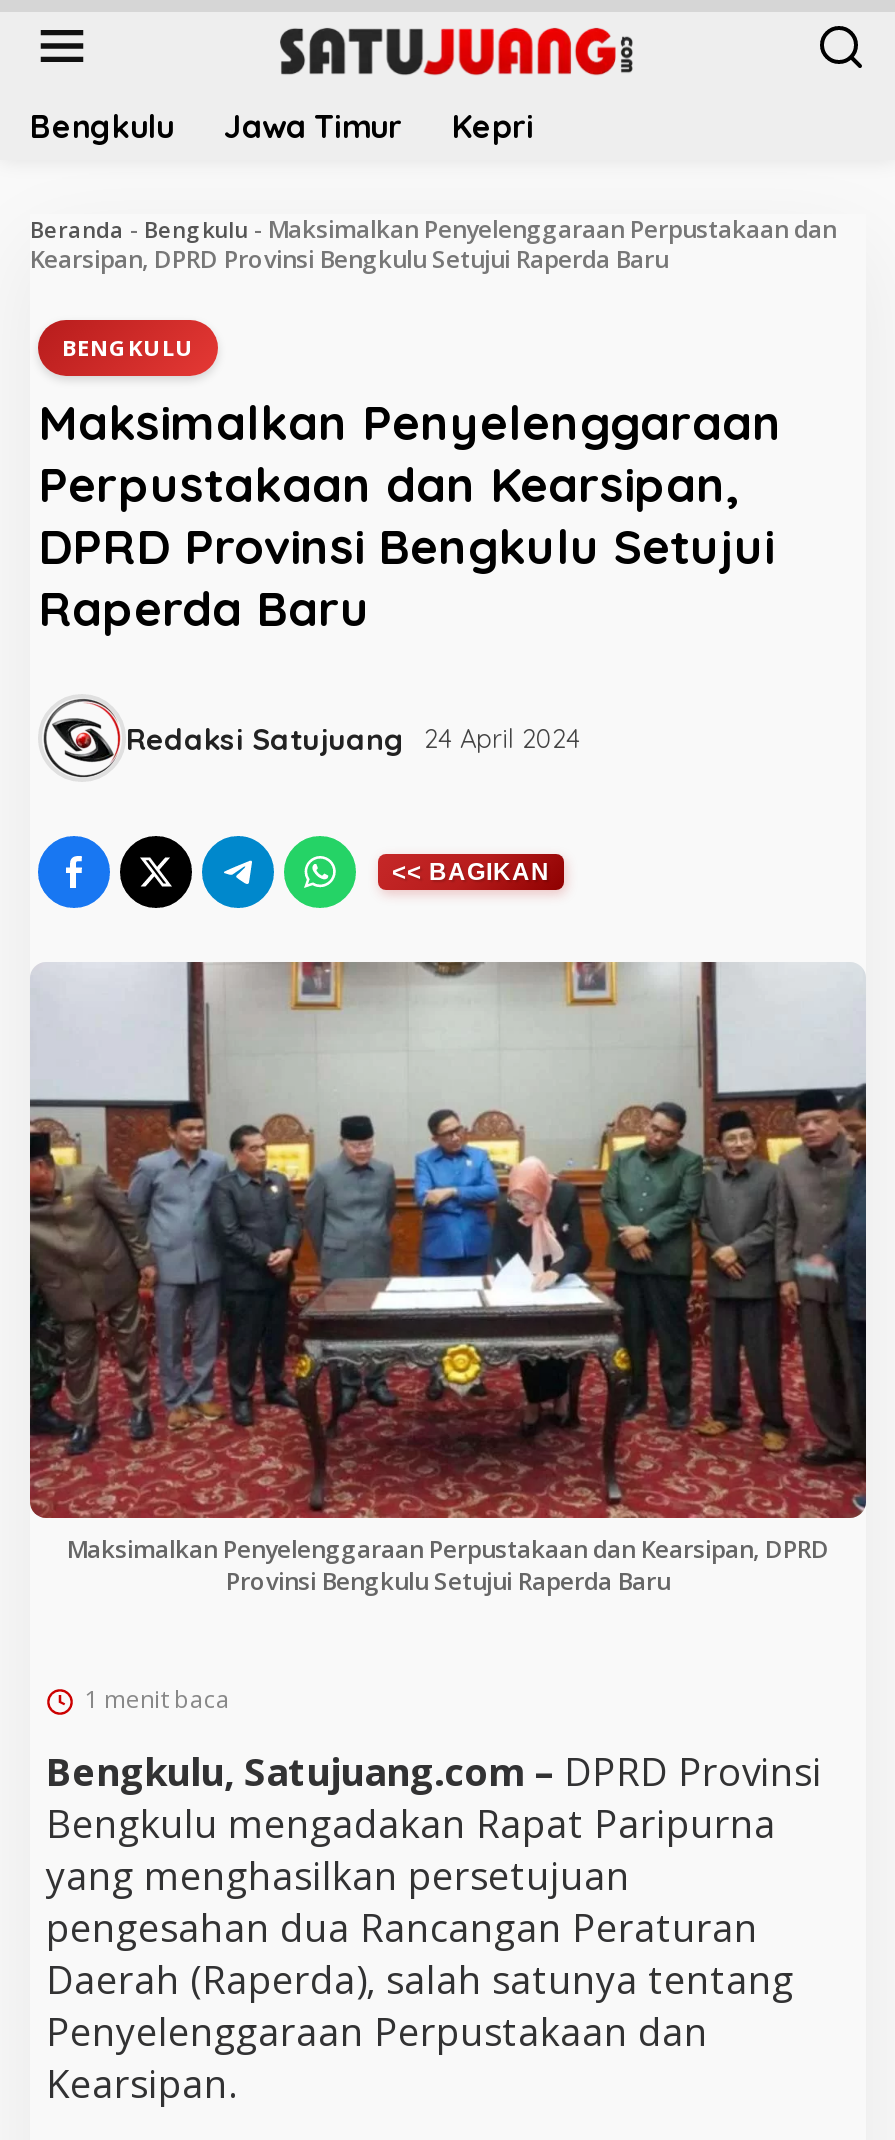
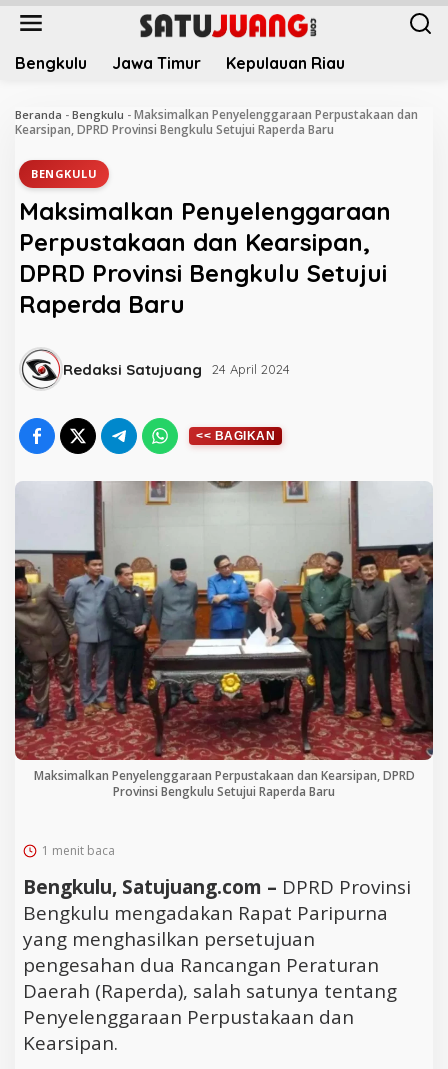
- Kepri
+ Kepulauan Riau
